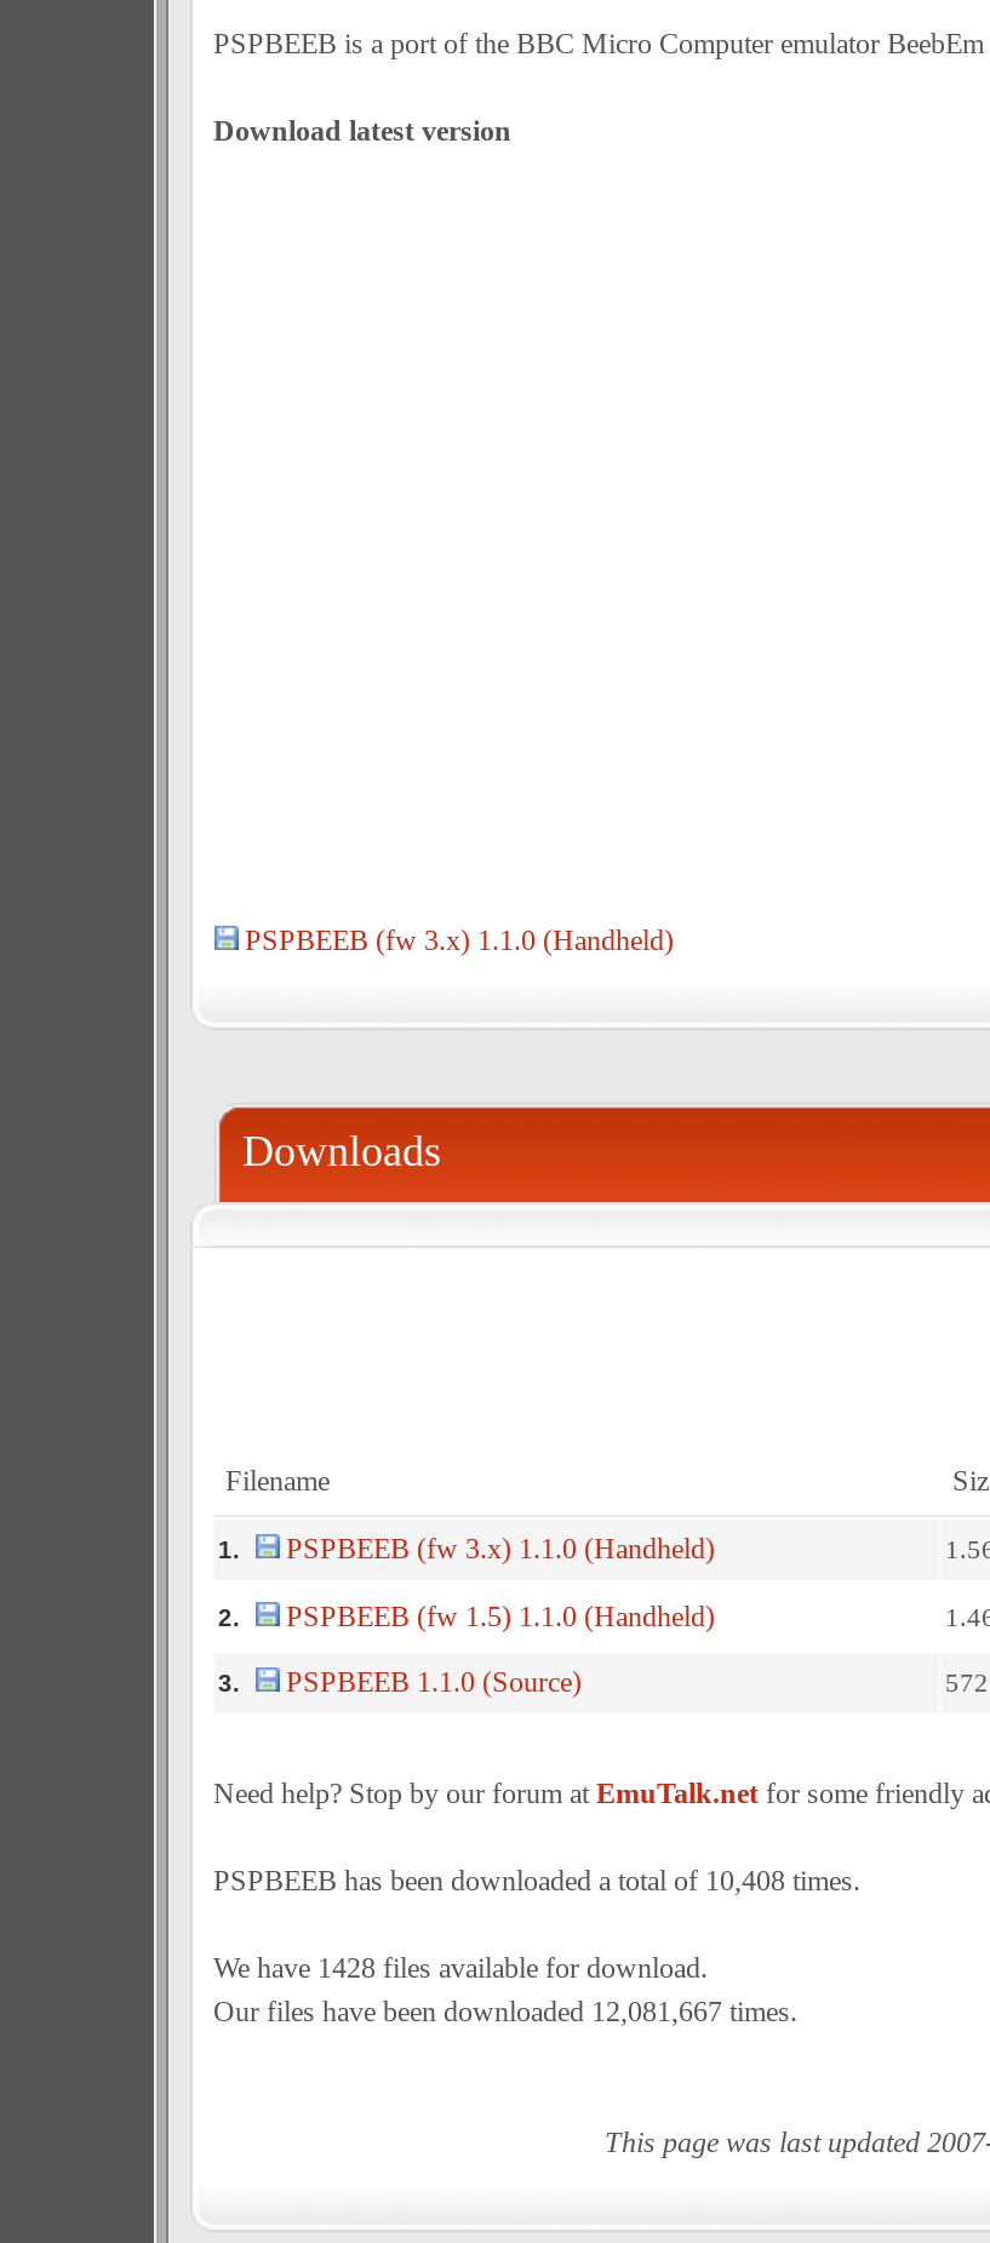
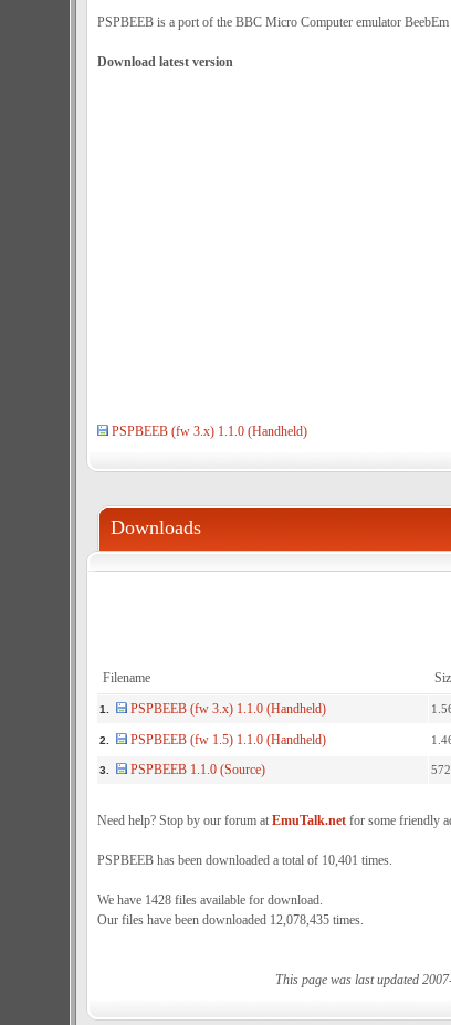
- PSPBEEB has been downloaded a total of 10,408 times.
+ PSPBEEB has been downloaded a total of 10,401 times.

- Our files have been downloaded 12,081,667 times.
+ Our files have been downloaded 12,078,435 times.
